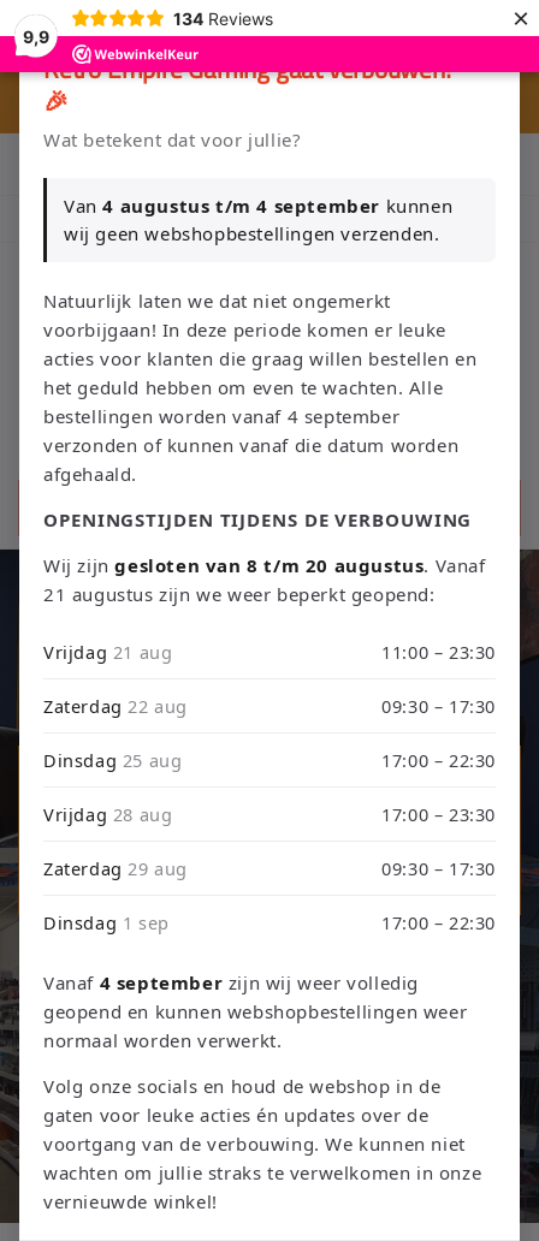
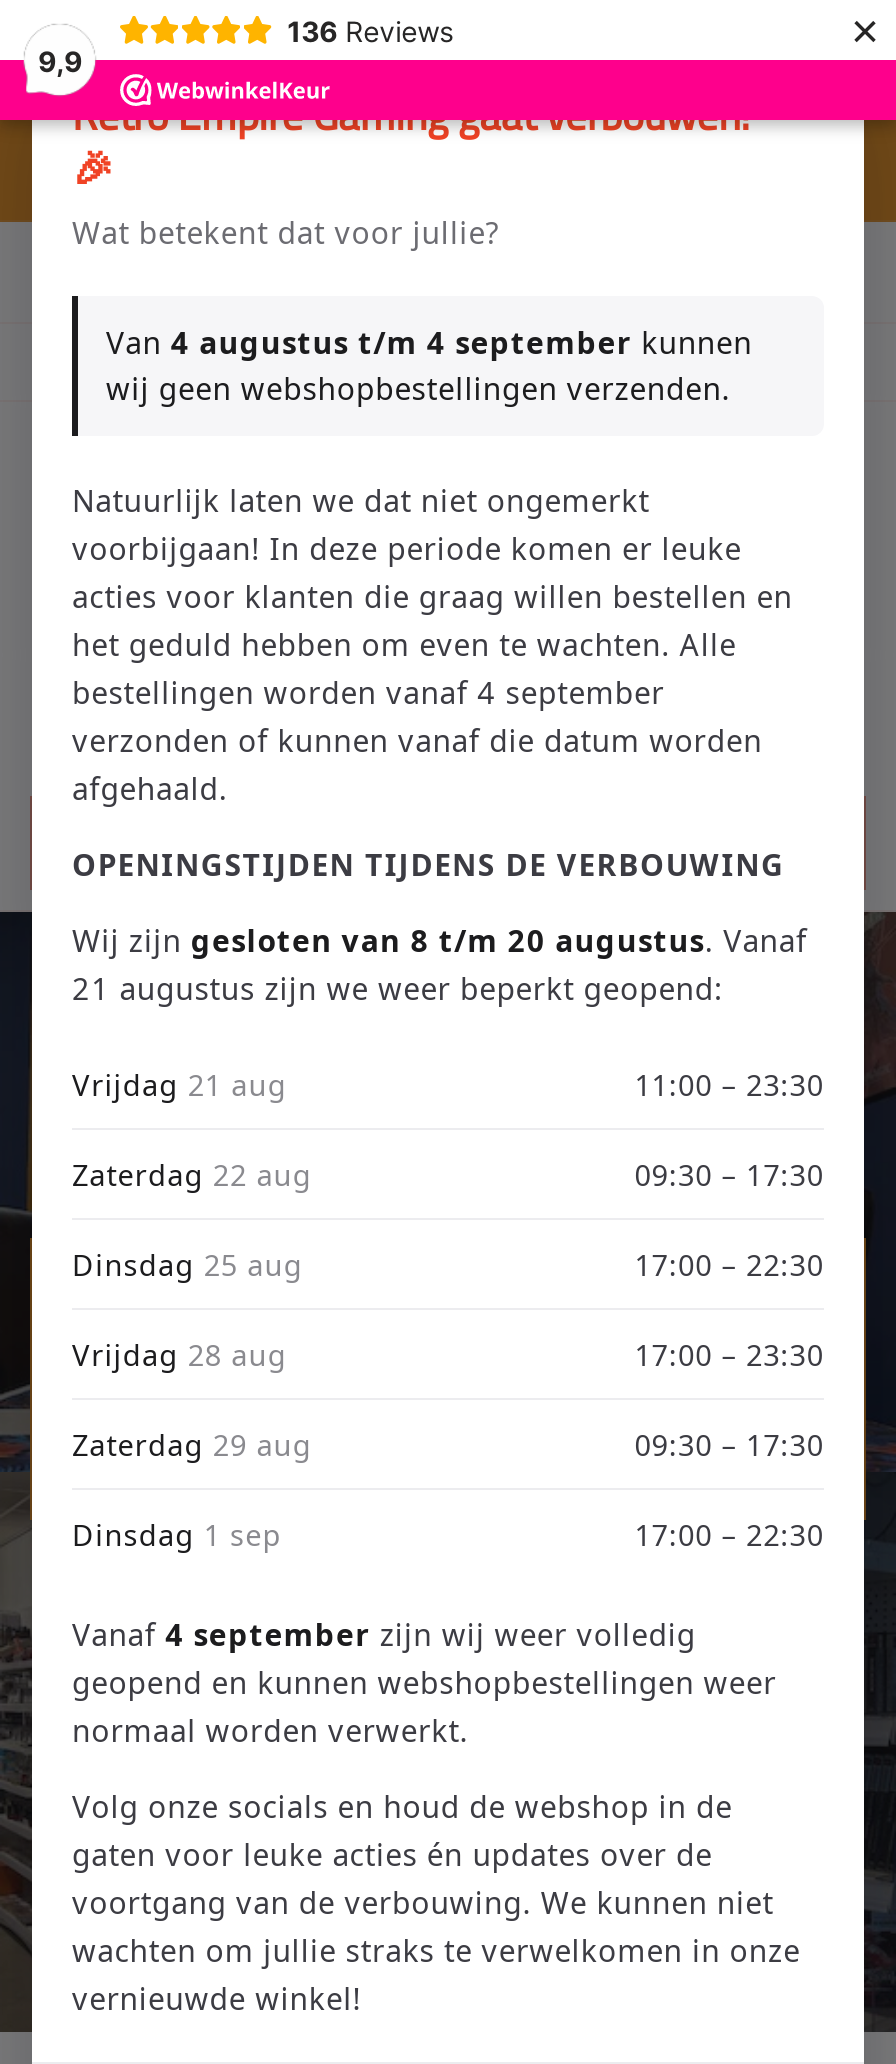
- 134 Reviews
+ 136 Reviews
